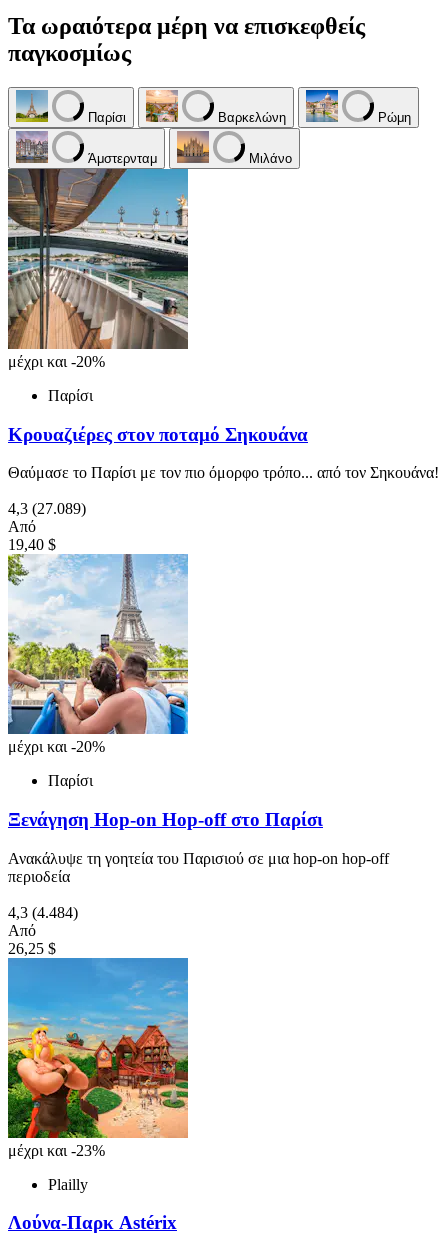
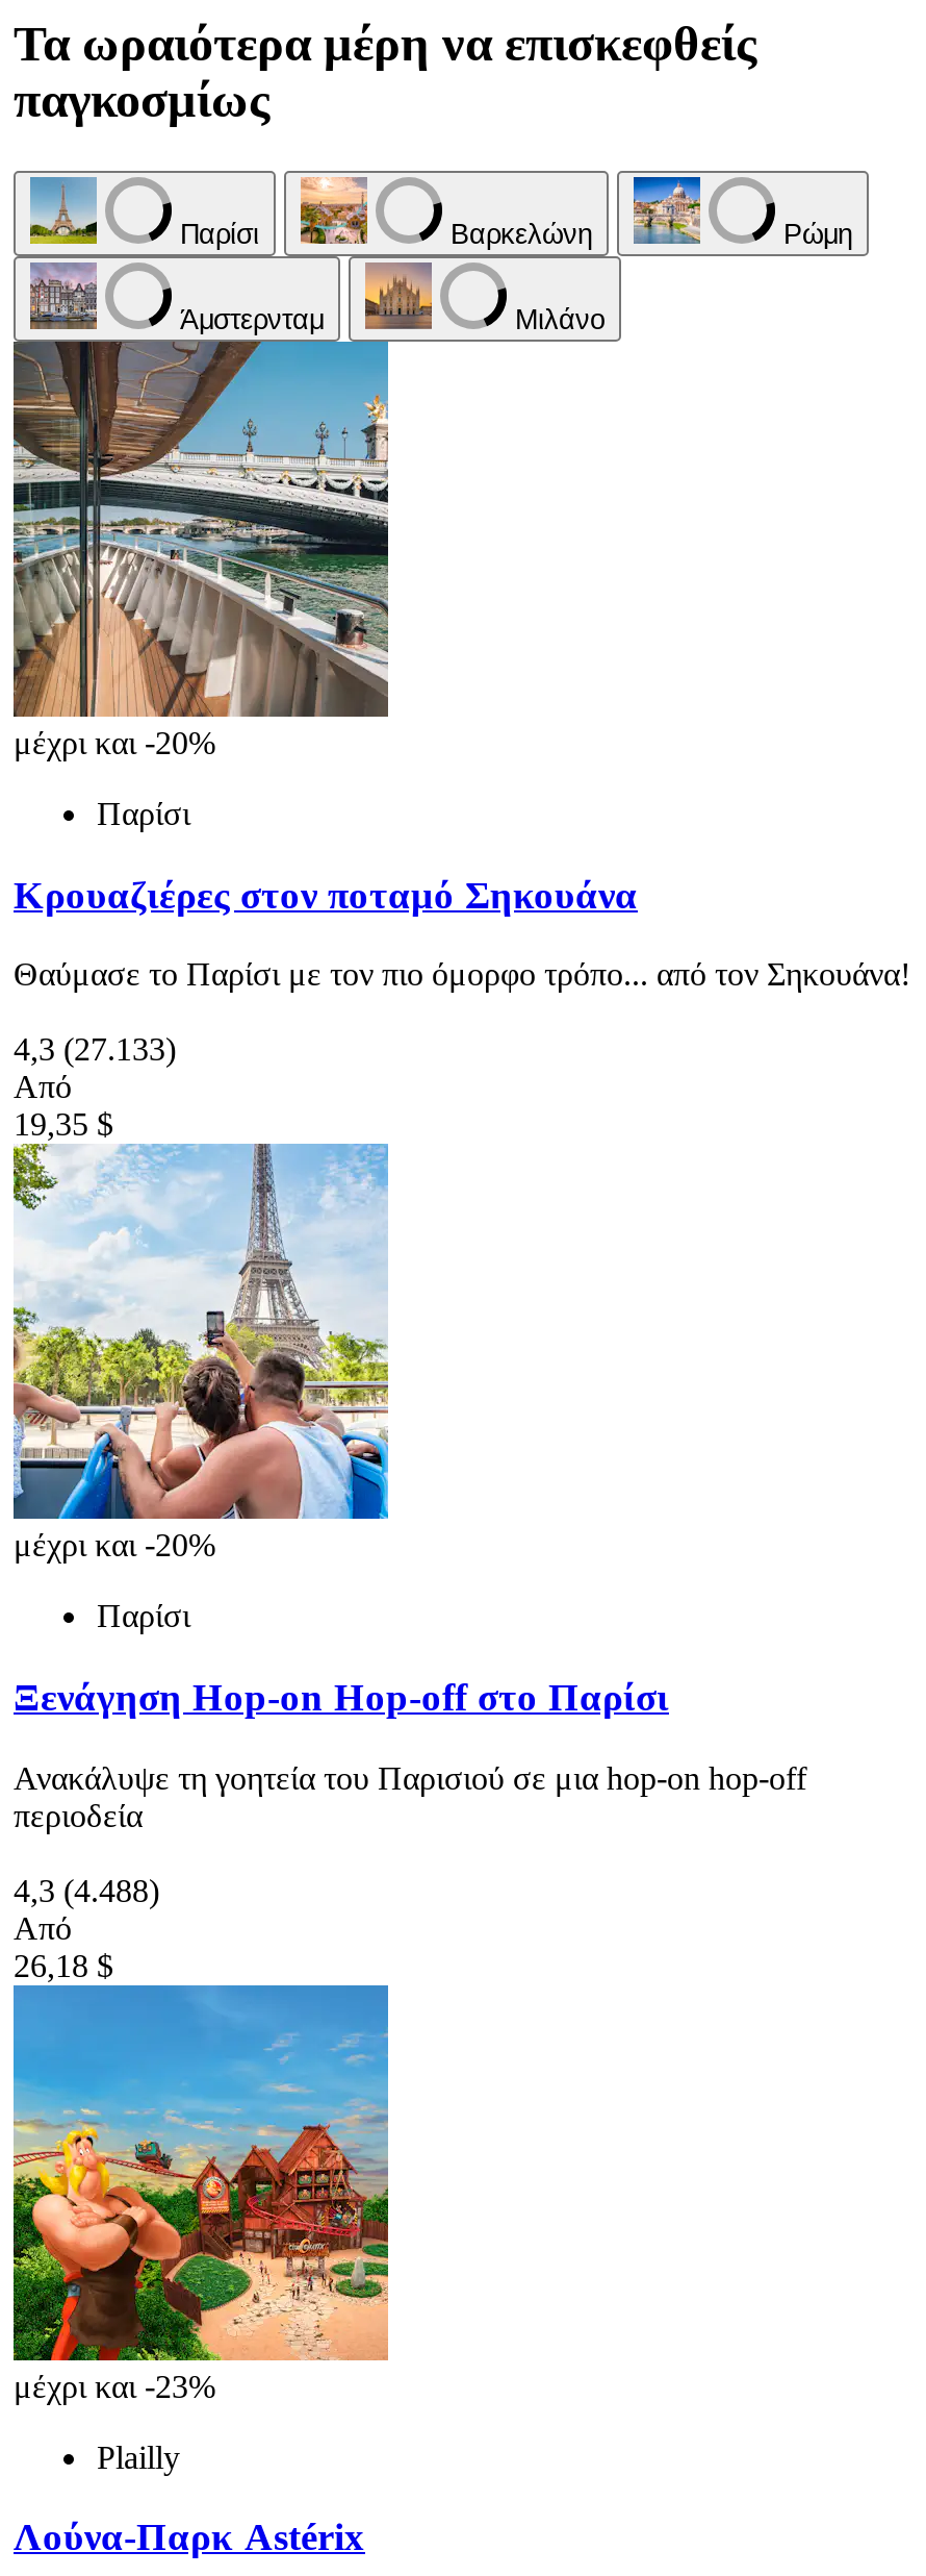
- 4,3 (27.089)
+ 4,3 (27.133)

- 19,40 $
+ 19,35 $

- 4,3 (4.484)
+ 4,3 (4.488)

- 26,25 $
+ 26,18 $
